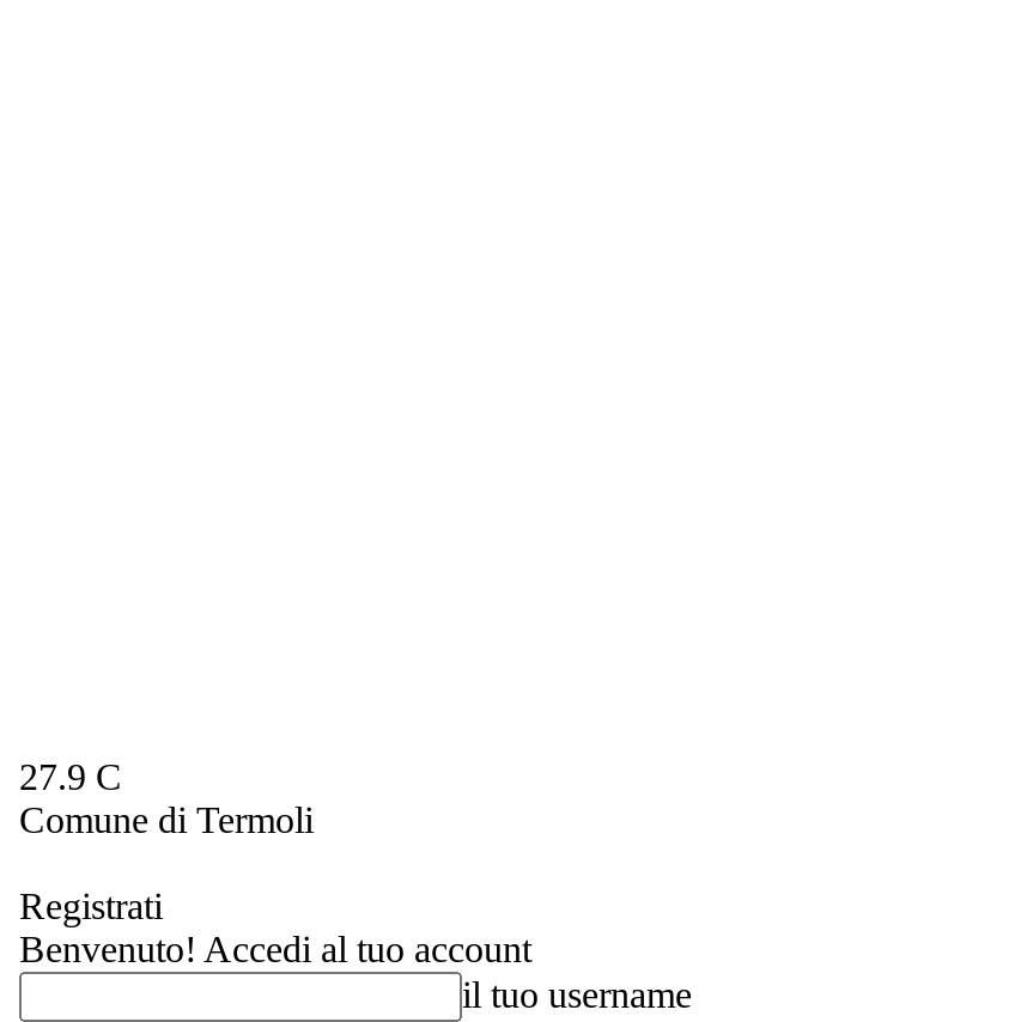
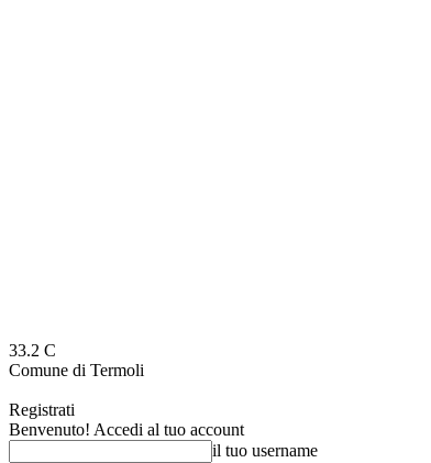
- 27.9 C
+ 33.2 C
